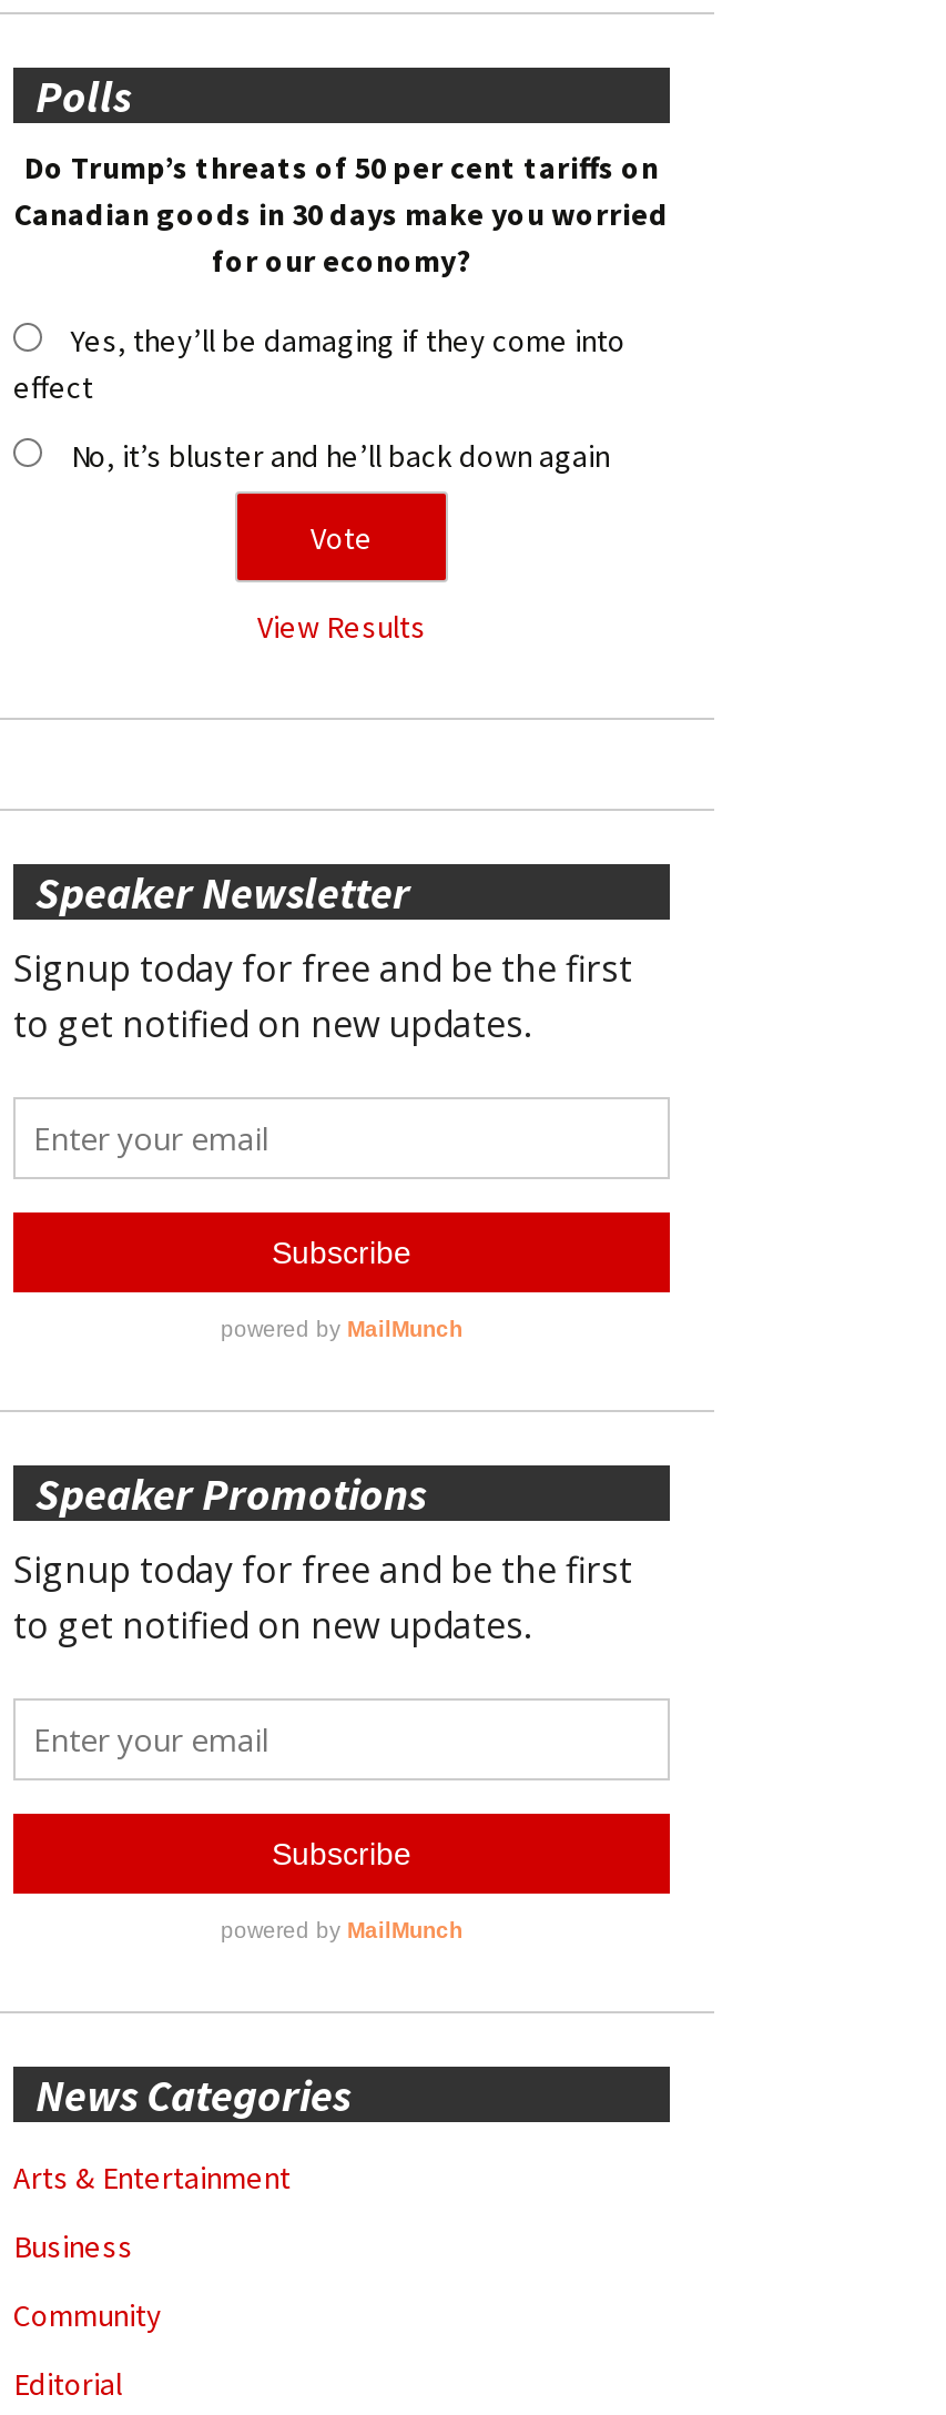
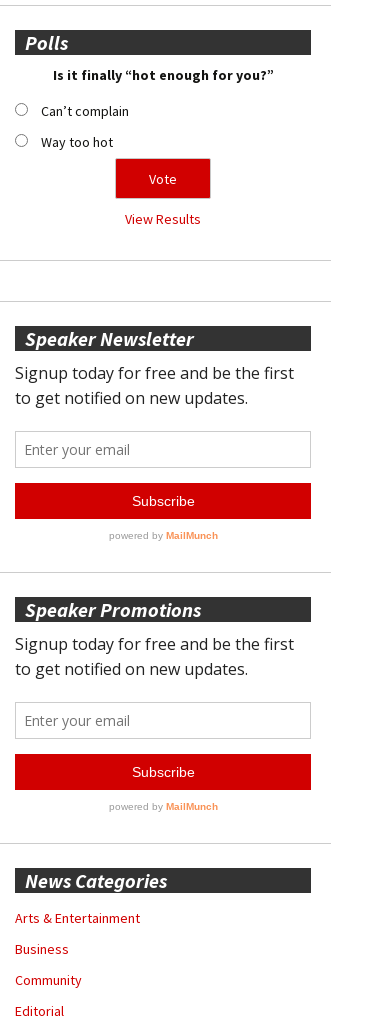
- Do Trump’s threats of 50 per cent tariffs on
- Canadian goods in 30 days make you worried
- for our economy?
+ Is it finally “hot enough for you?”

- Yes, they’ll be damaging if they come into
- effect
+ Can’t complain

- No, it’s bluster and he’ll back down again
+ Way too hot
